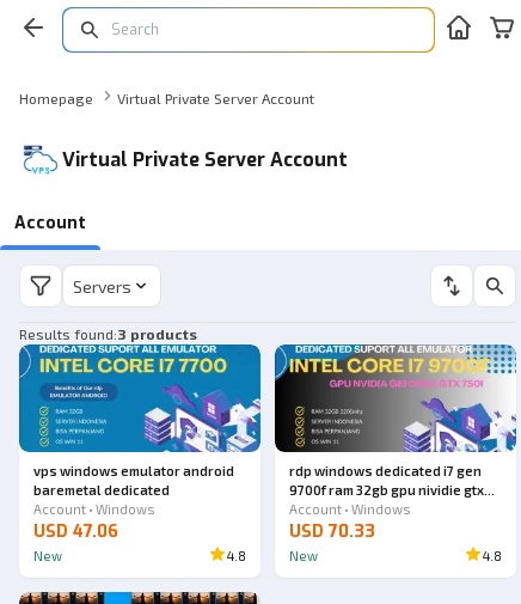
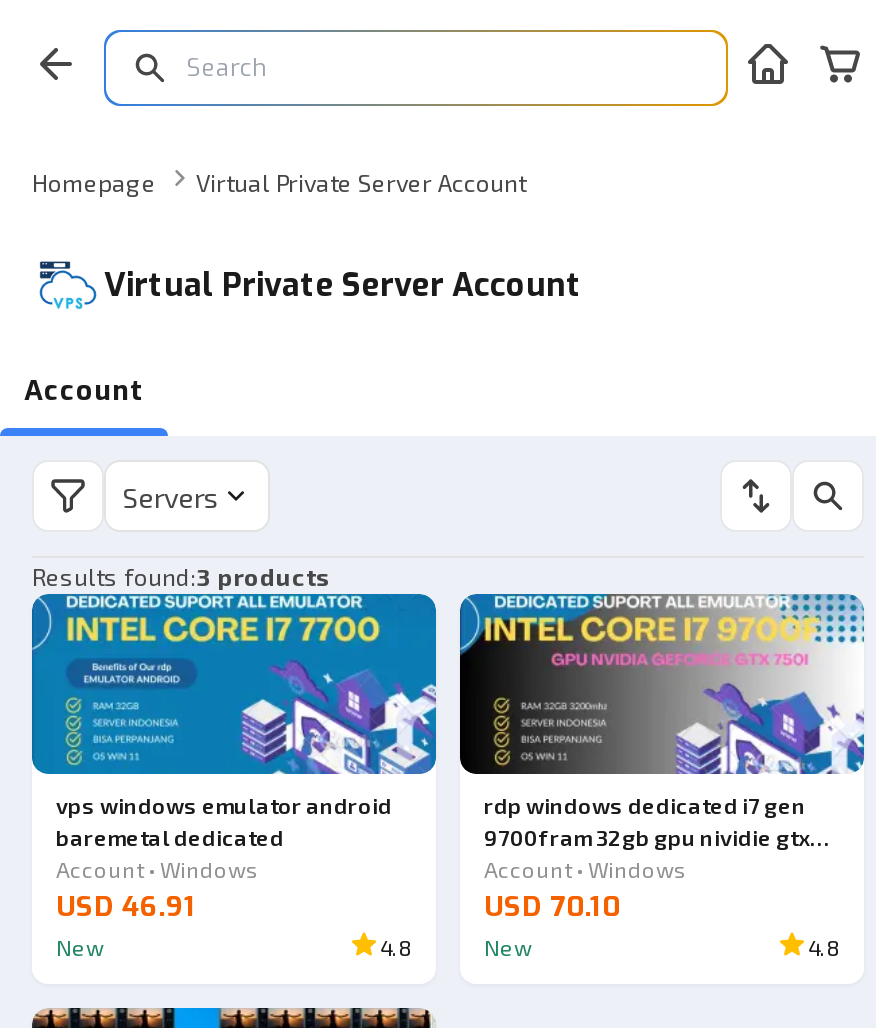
- USD 47.06
+ USD 46.91

- USD 70.33
+ USD 70.10
